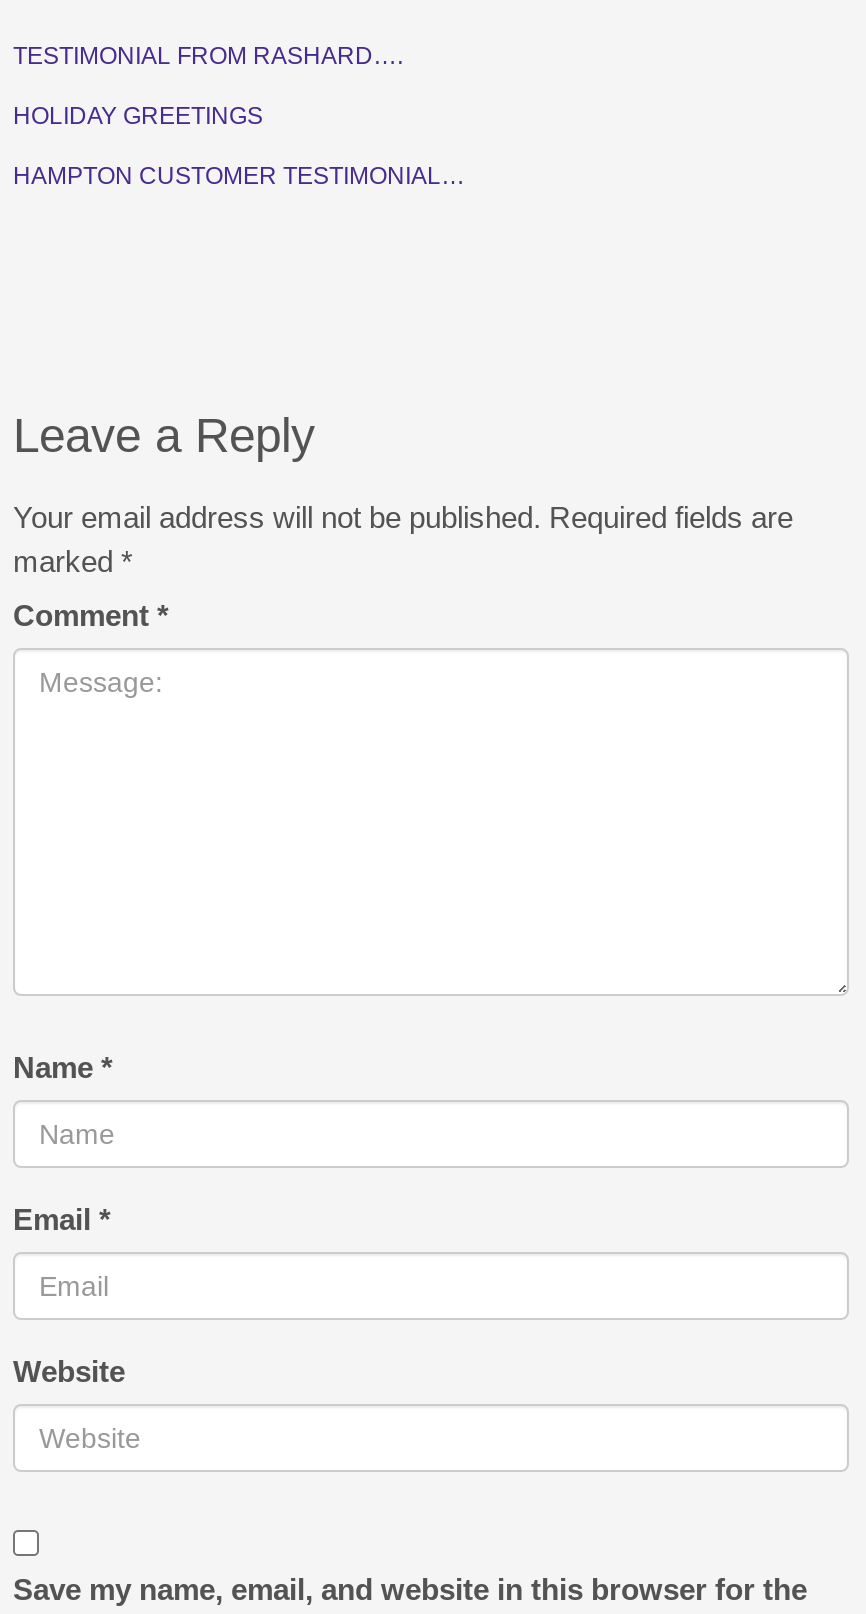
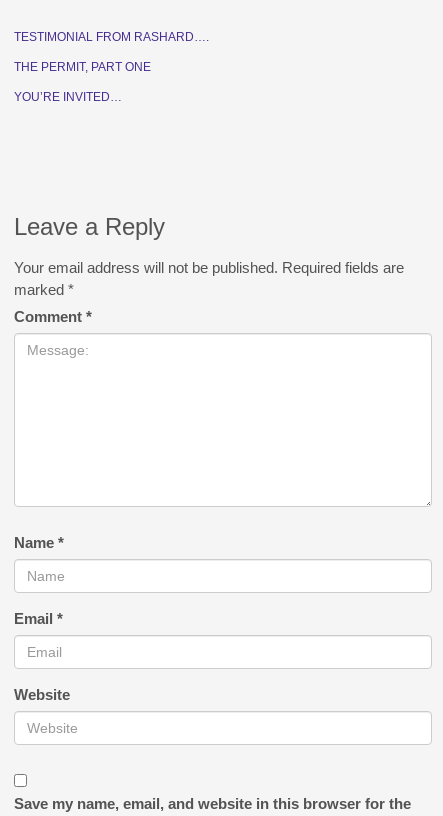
- HOLIDAY GREETINGS
+ THE PERMIT, PART ONE

- HAMPTON CUSTOMER TESTIMONIAL…
+ YOU’RE INVITED…
